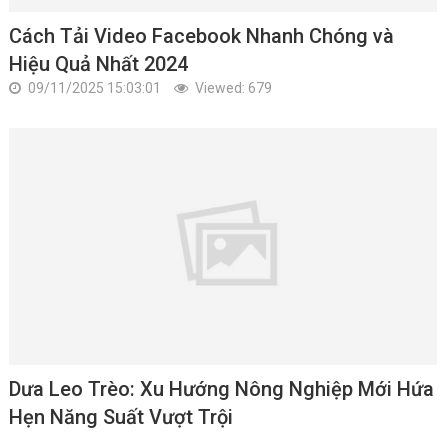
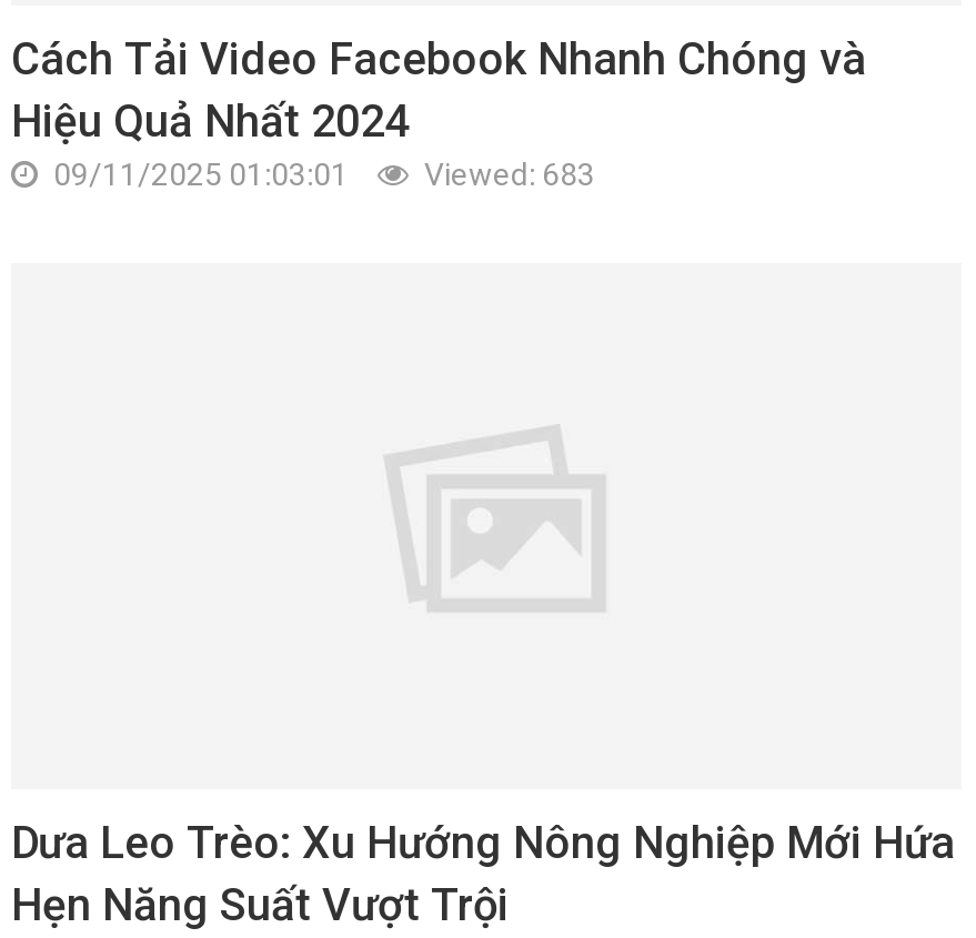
- 09/11/2025 15:03:01
+ 09/11/2025 01:03:01

- Viewed: 679
+ Viewed: 683
